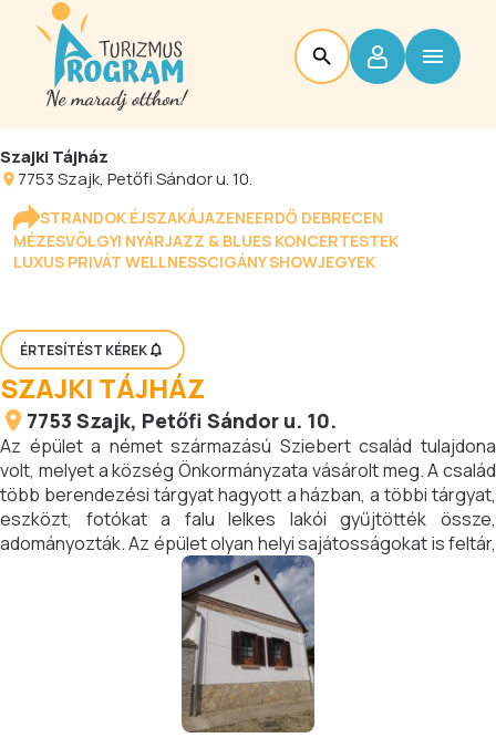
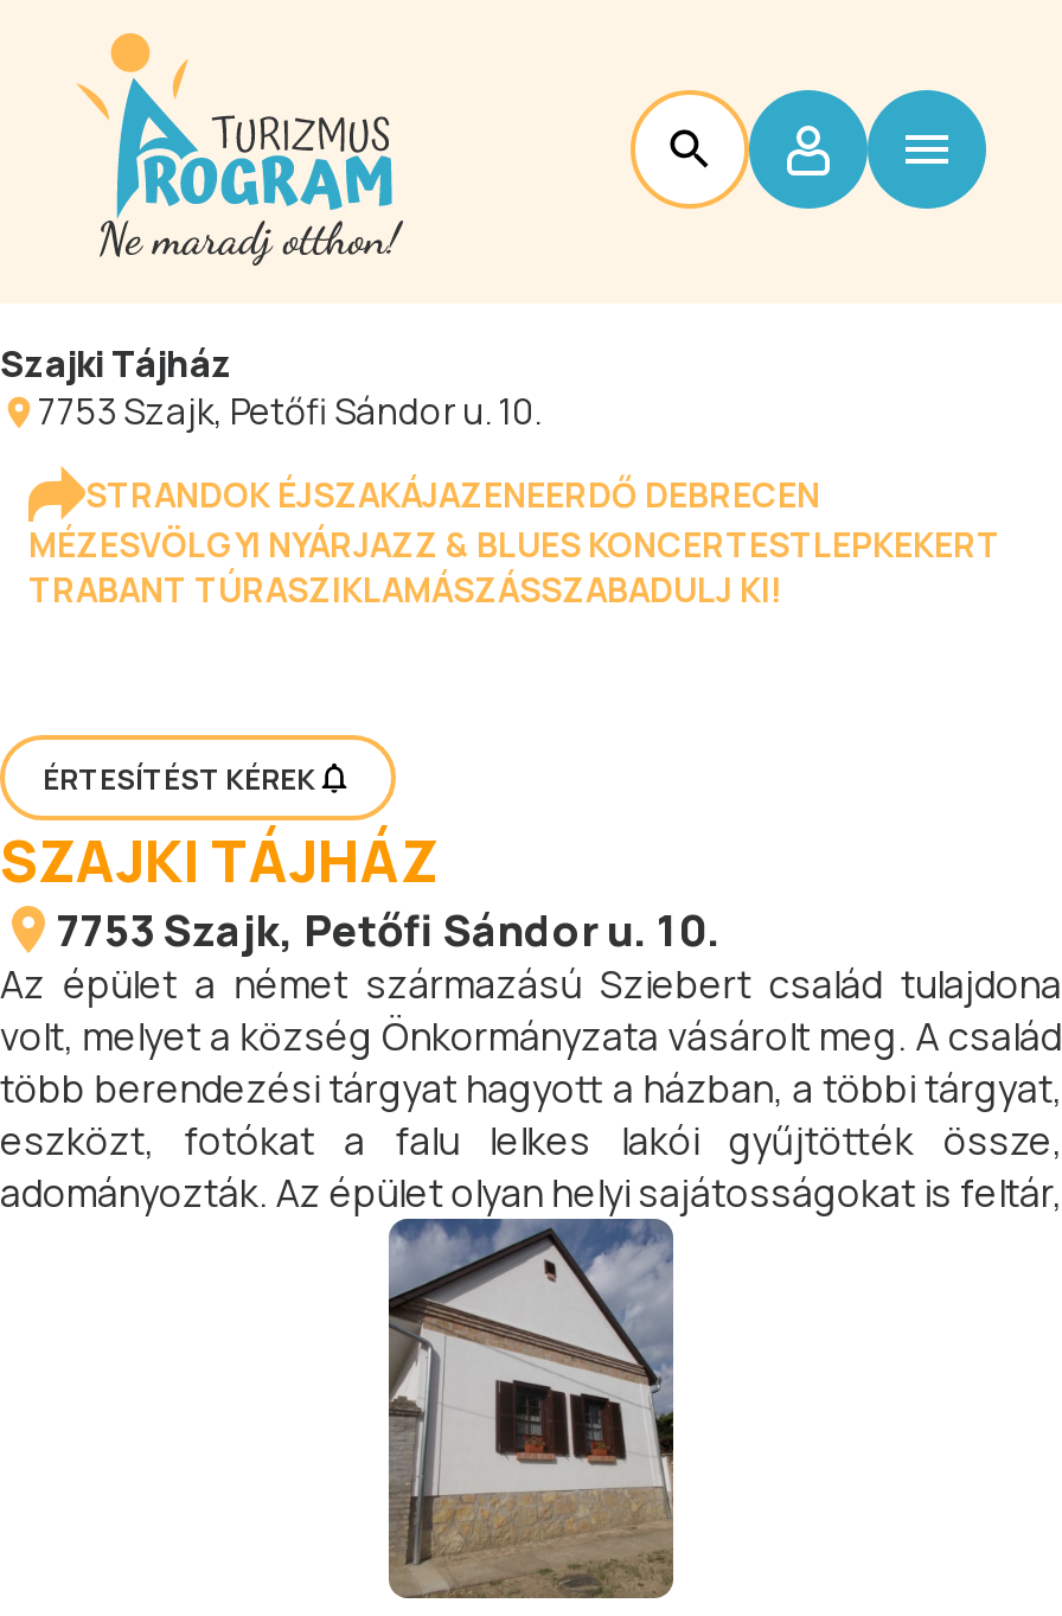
- MÉZESVÖLGYI NYÁRJAZZ & BLUES KONCERTESTEK
- LUXUS PRIVÁT WELLNESSCIGÁNY SHOWJEGYEK
+ MÉZESVÖLGYI NYÁRJAZZ & BLUES KONCERTESTLEPKEKERT
+ TRABANT TÚRASZIKLAMÁSZÁSSZABADULJ KI!
